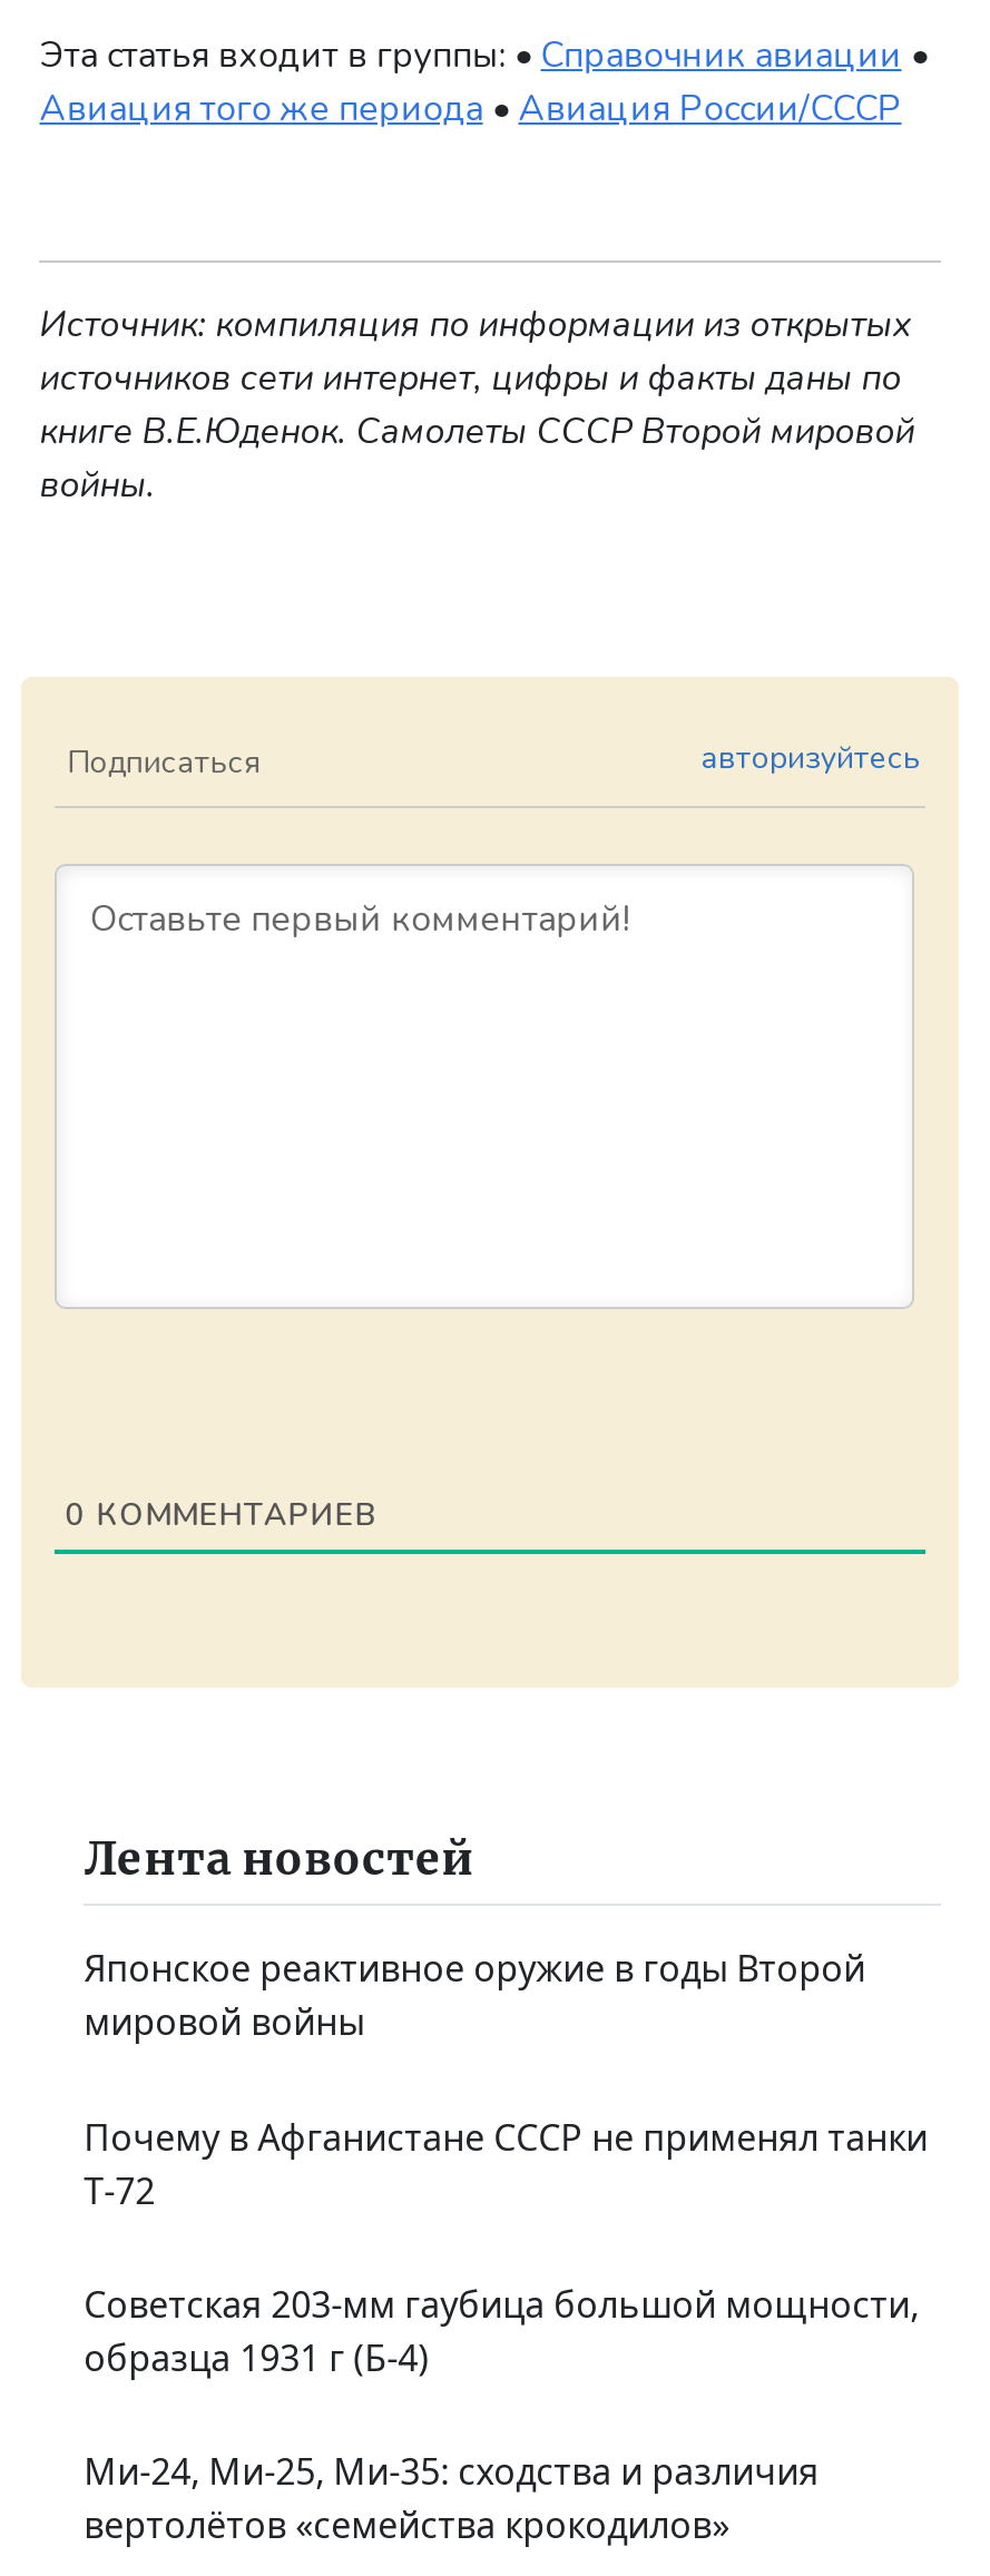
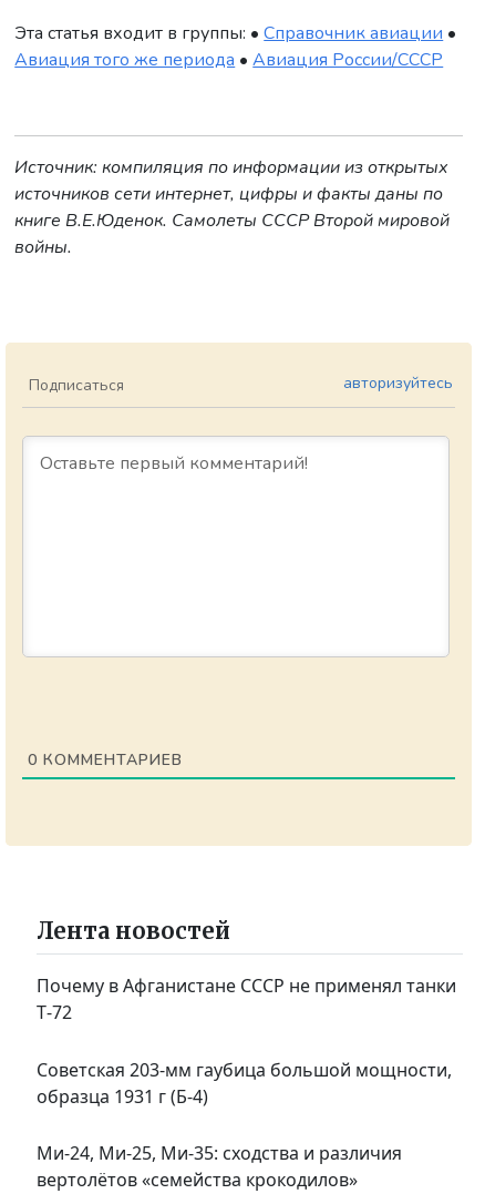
- Японское реактивное оружие в годы Второй
- мировой войны
